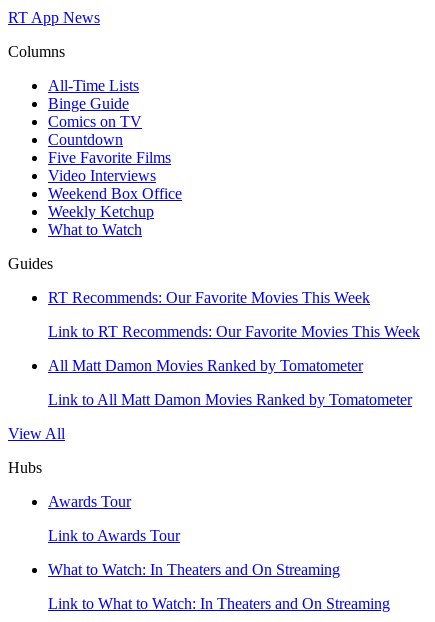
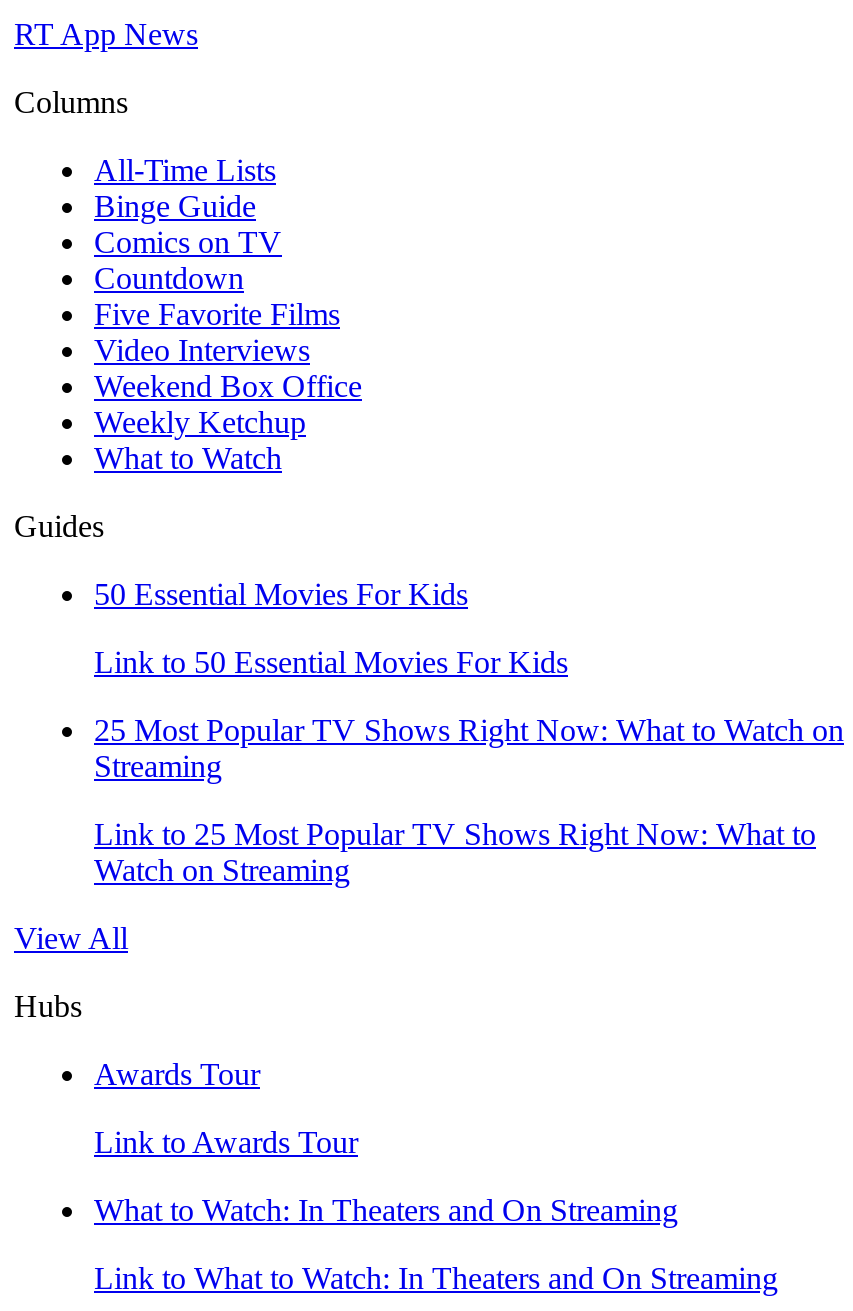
- RT Recommends: Our Favorite Movies This Week
+ 50 Essential Movies For Kids

- Link to RT Recommends: Our Favorite Movies This Week
+ Link to 50 Essential Movies For Kids

- All Matt Damon Movies Ranked by Tomatometer
+ 25 Most Popular TV Shows Right Now: What to Watch on
+ Streaming

- Link to All Matt Damon Movies Ranked by Tomatometer
+ Link to 25 Most Popular TV Shows Right Now: What to
+ Watch on Streaming
